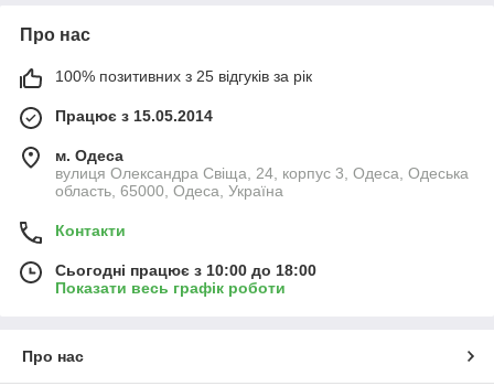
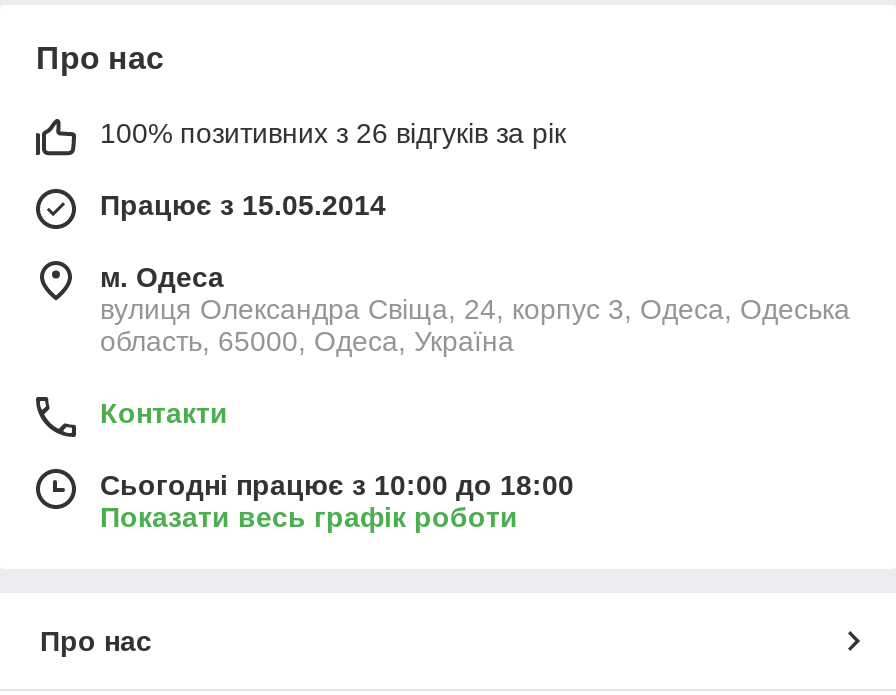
- 100% позитивних з 25 відгуків за рік
+ 100% позитивних з 26 відгуків за рік
